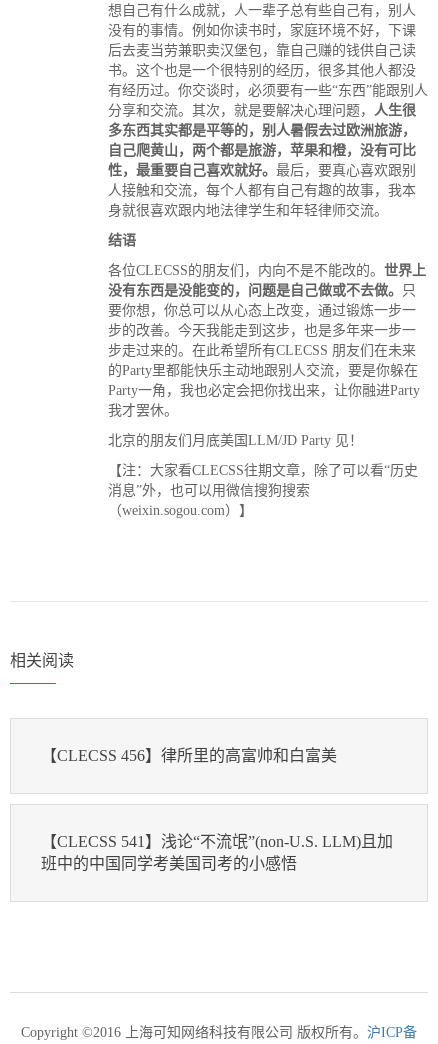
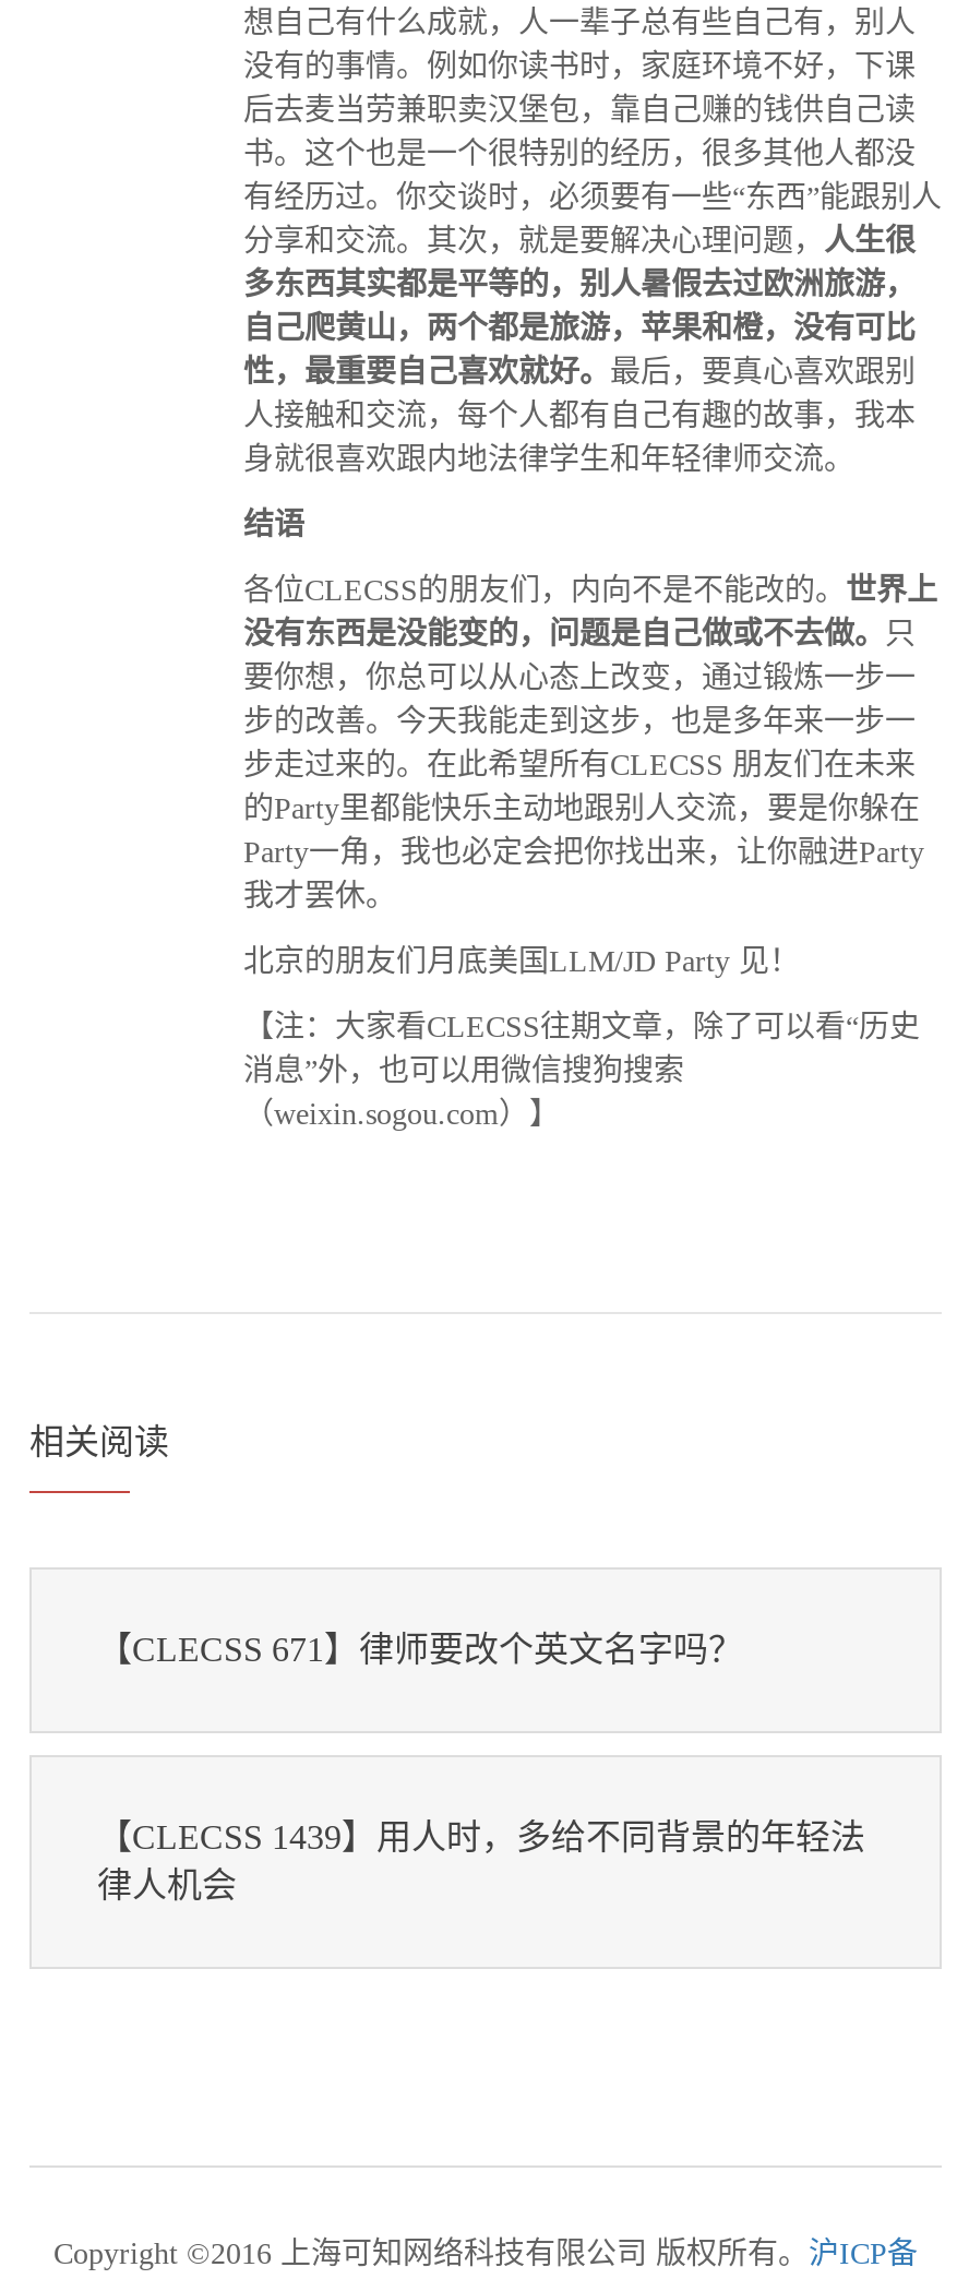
- 【CLECSS 456】律所里的高富帅和白富美
+ 【CLECSS 671】律师要改个英文名字吗？

- 【CLECSS 541】浅论“不流氓”(non-U.S. LLM)且加
- 班中的中国同学考美国司考的小感悟
+ 【CLECSS 1439】用人时，多给不同背景的年轻法
+ 律人机会
